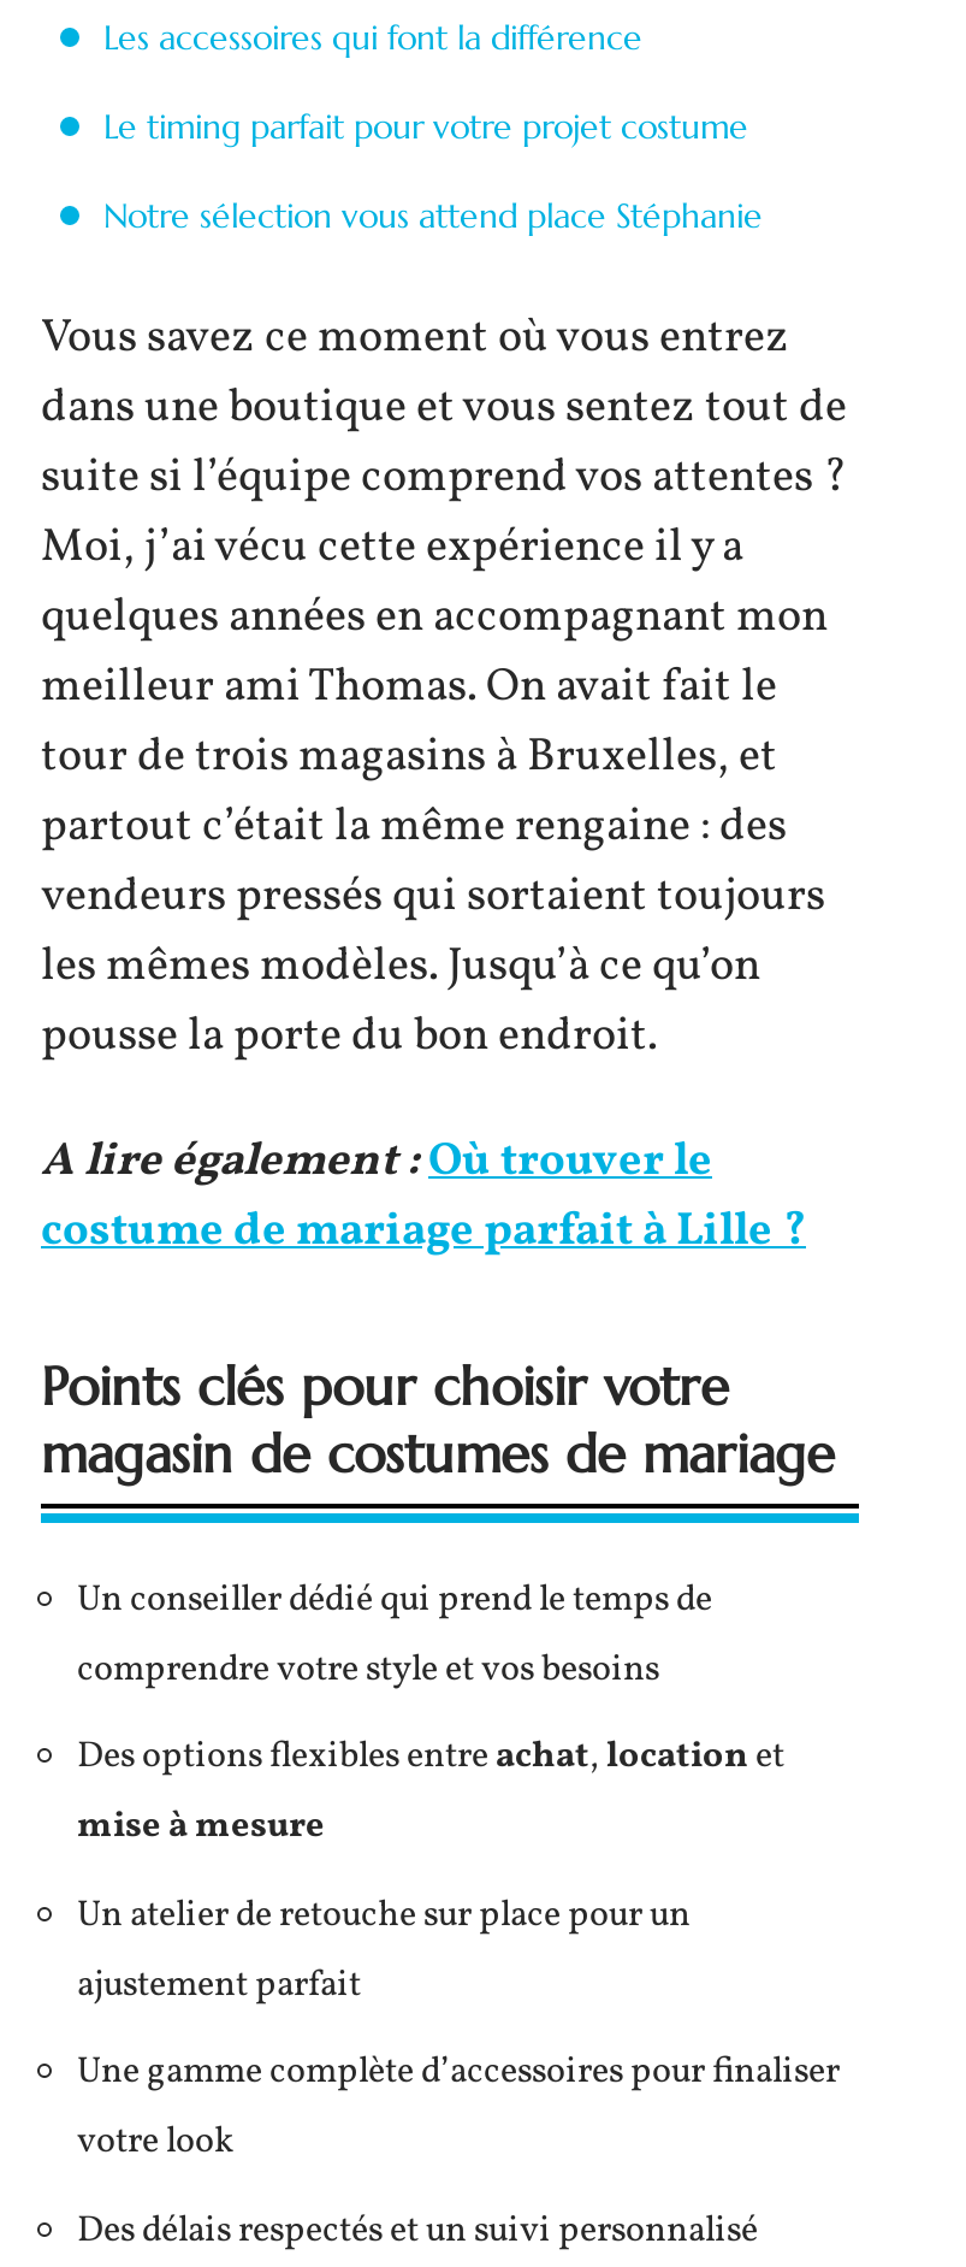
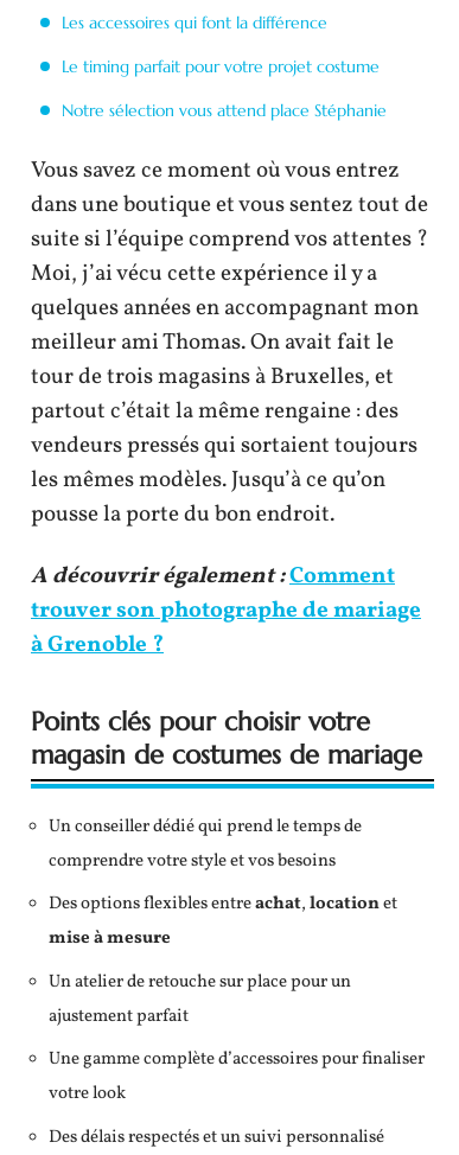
- A lire également : Où trouver le
- costume de mariage parfait à Lille ?
+ A découvrir également : Comment
+ trouver son photographe de mariage
+ à Grenoble ?
